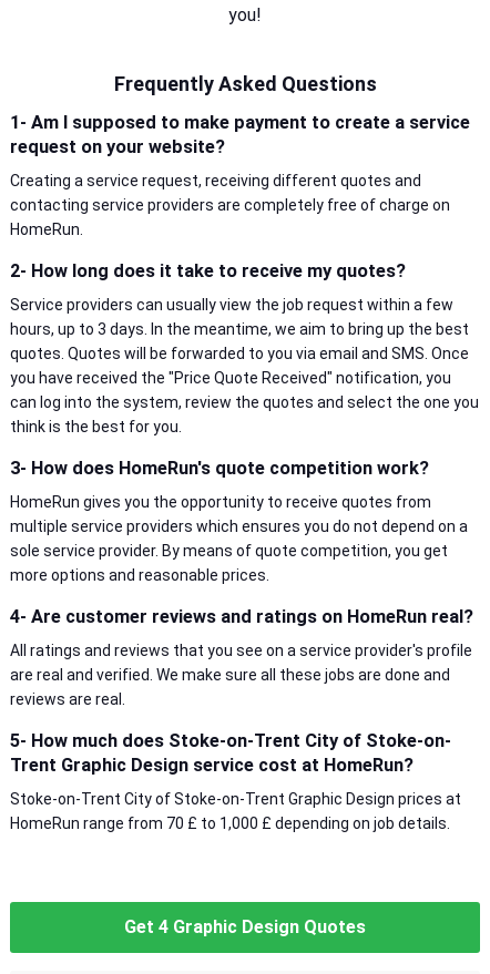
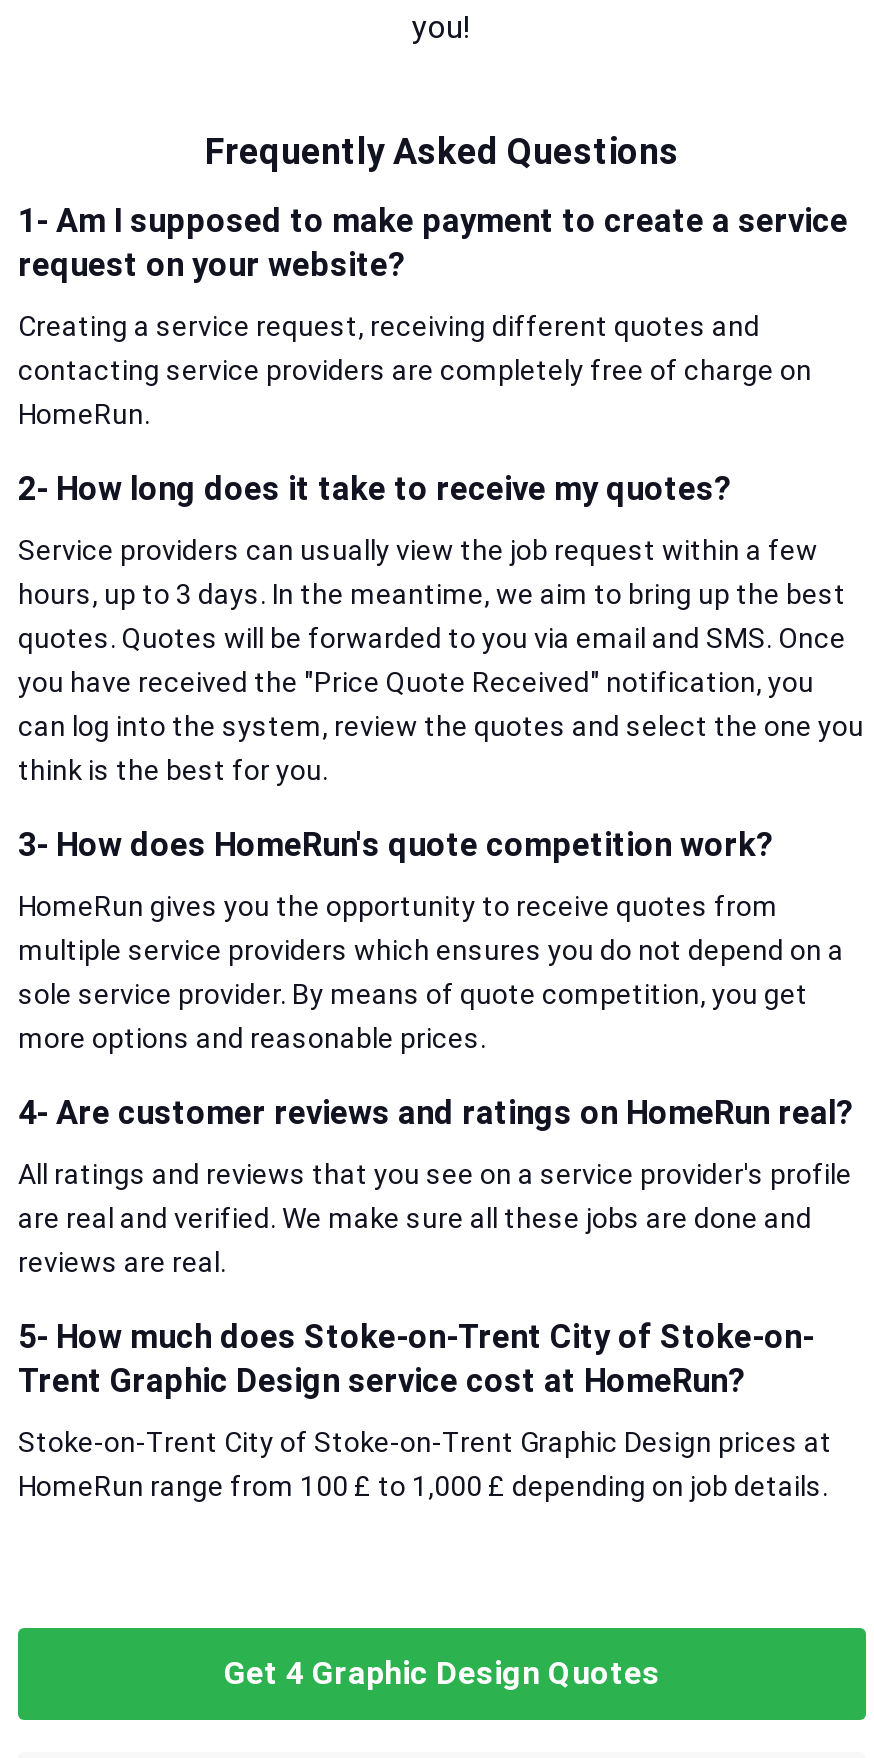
- HomeRun range from 70 £ to 1,000 £ depending on job details.
+ HomeRun range from 100 £ to 1,000 £ depending on job details.
